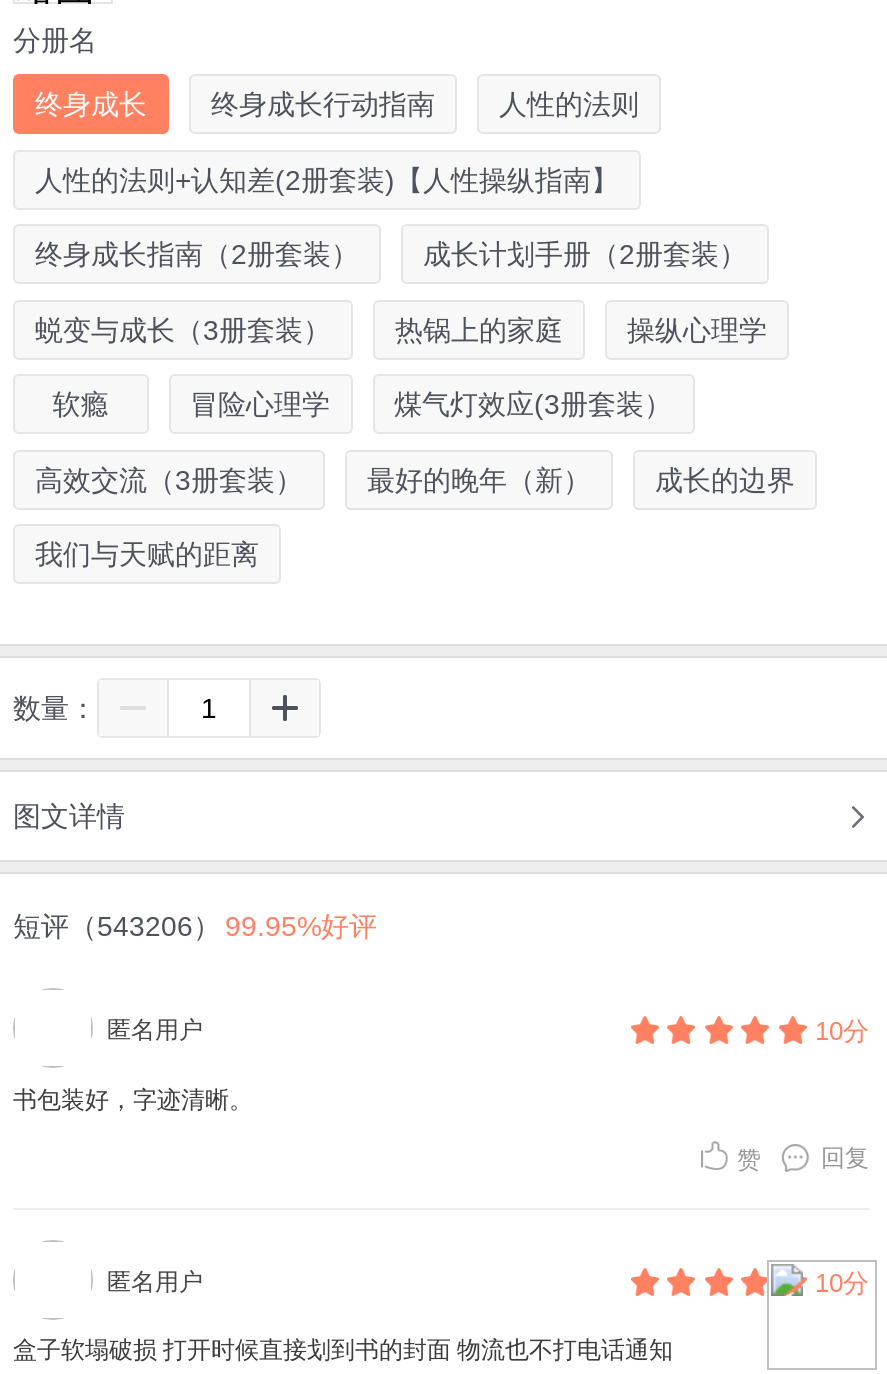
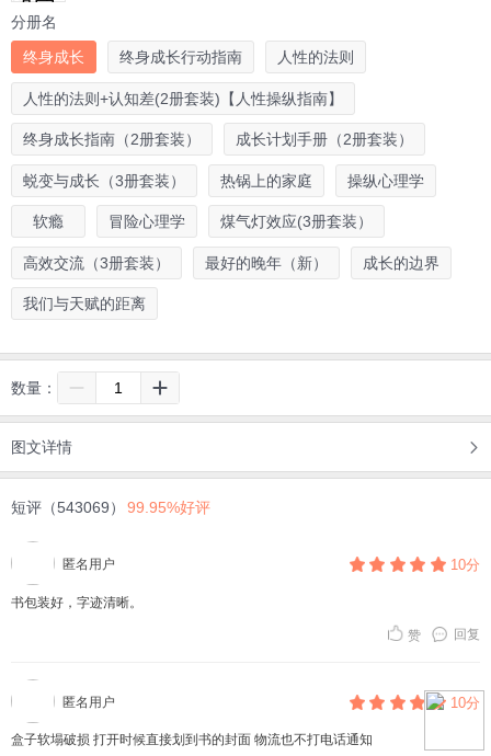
- 短评（543206） 99.95%好评
+ 短评（543069） 99.95%好评
